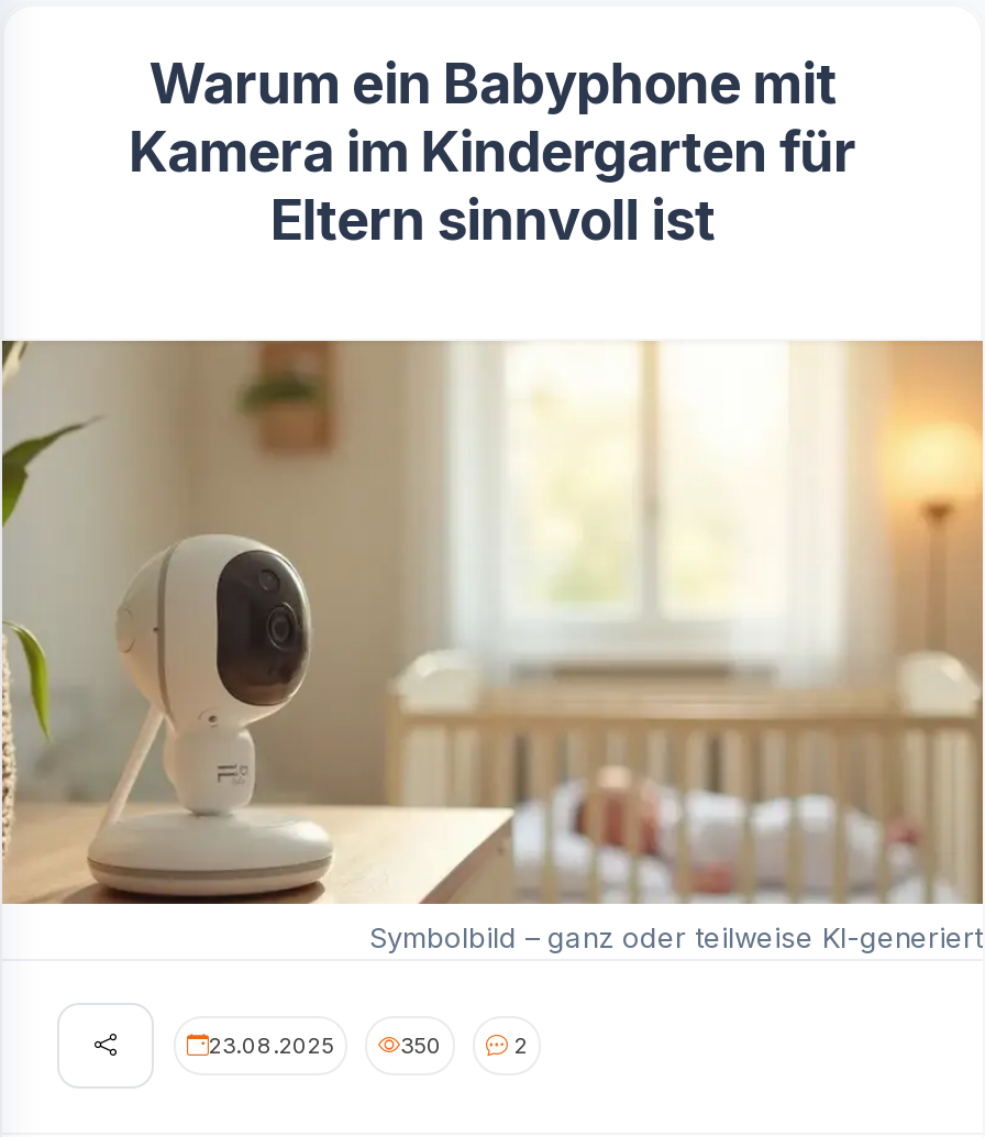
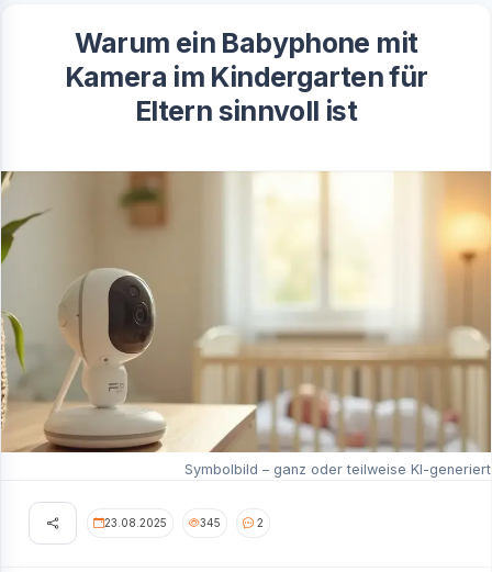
- 350
+ 345
